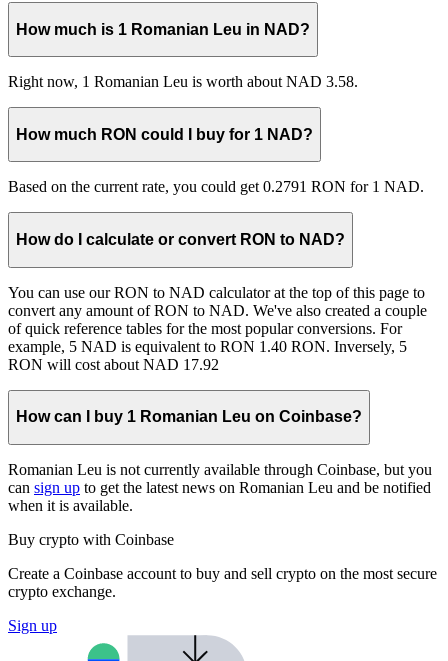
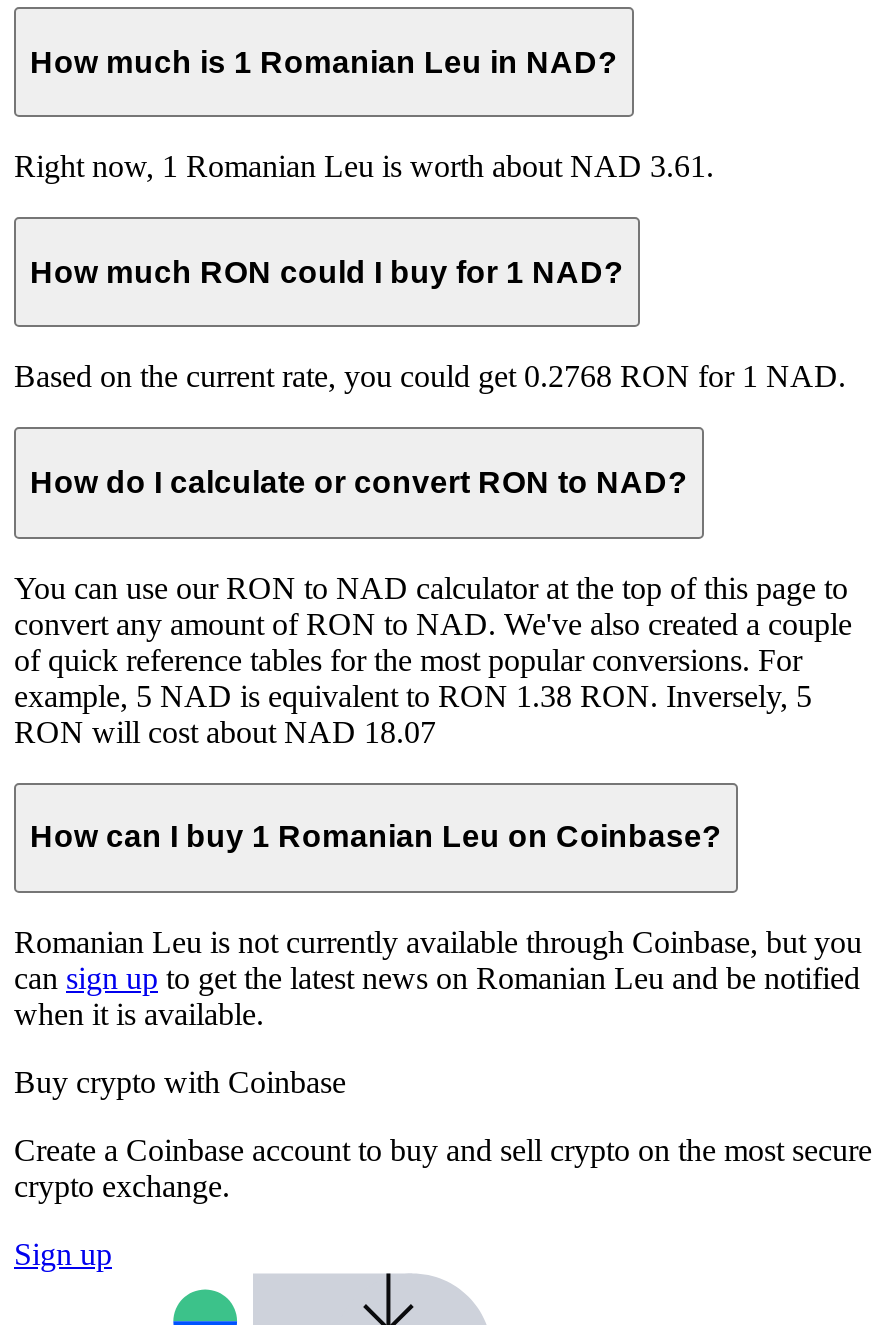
- Right now, 1 Romanian Leu is worth about NAD 3.58.
+ Right now, 1 Romanian Leu is worth about NAD 3.61.

- Based on the current rate, you could get 0.2791 RON for 1 NAD.
+ Based on the current rate, you could get 0.2768 RON for 1 NAD.

- example, 5 NAD is equivalent to RON 1.40 RON. Inversely, 5
+ example, 5 NAD is equivalent to RON 1.38 RON. Inversely, 5

- RON will cost about NAD 17.92
+ RON will cost about NAD 18.07
